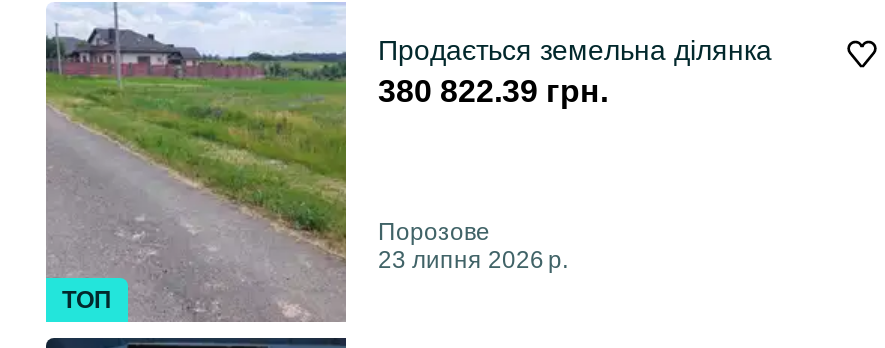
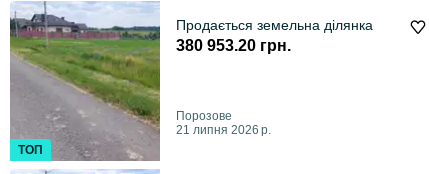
- 380 822.39 грн.
+ 380 953.20 грн.

- 23 липня 2026 р.
+ 21 липня 2026 р.
